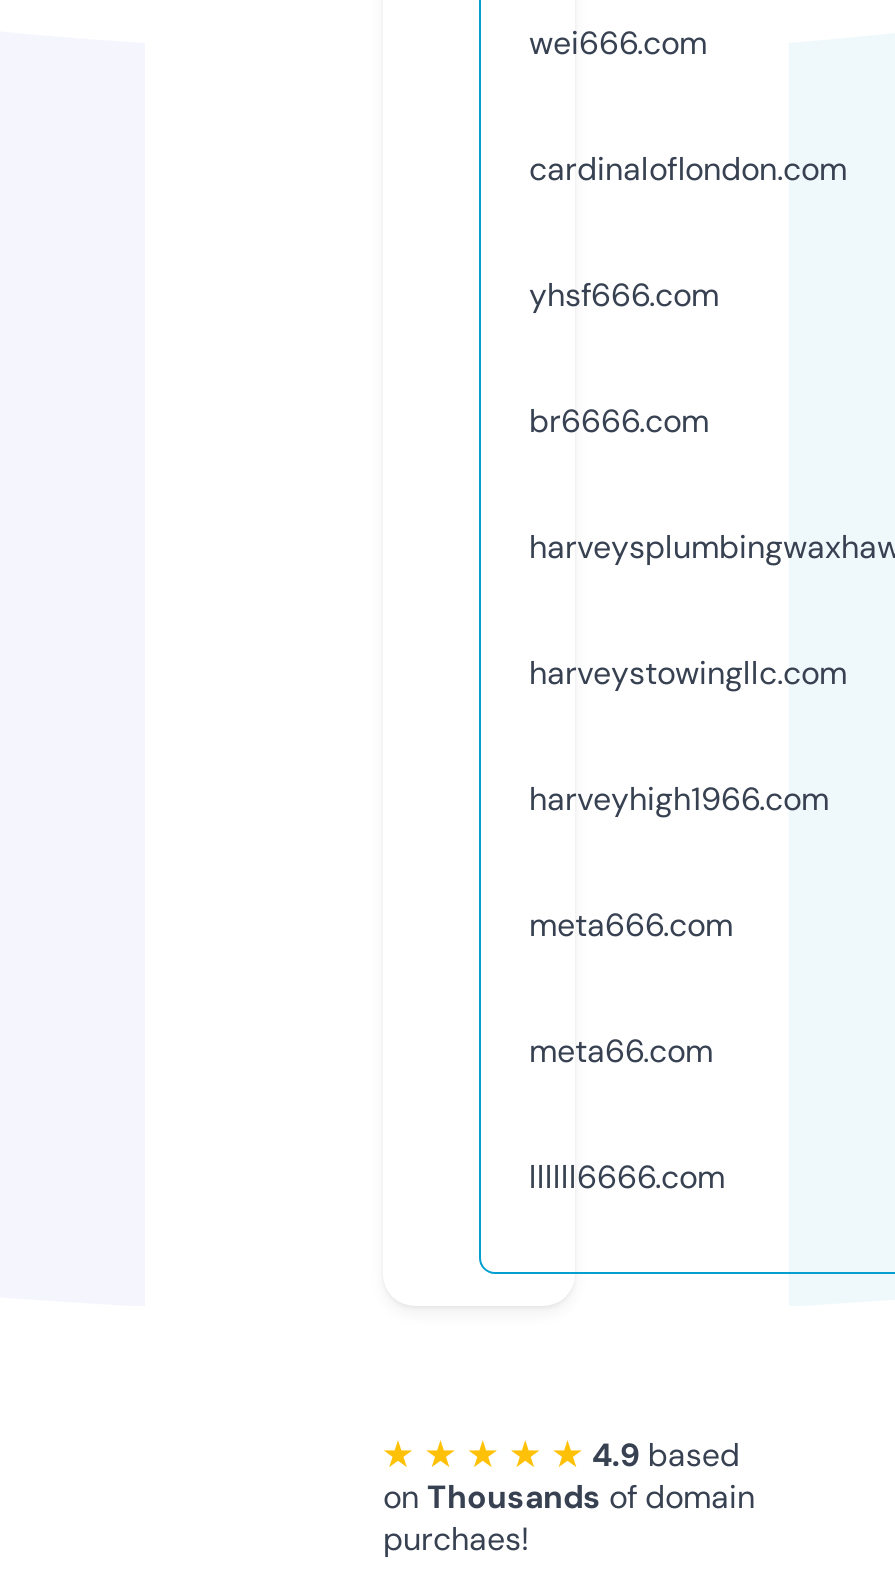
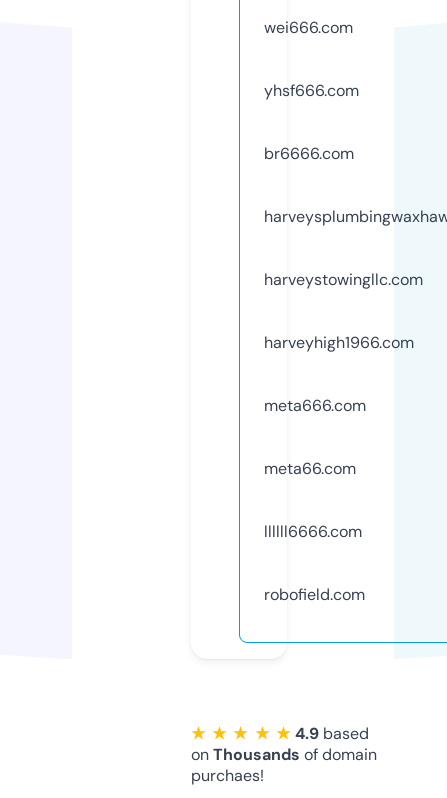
- cardinaloflondon.com

moved up: yhsf666.com | br6666.com | harveystowingllc.com | harveyhigh1966.com | meta666.com | meta66.com

+ robofield.com
